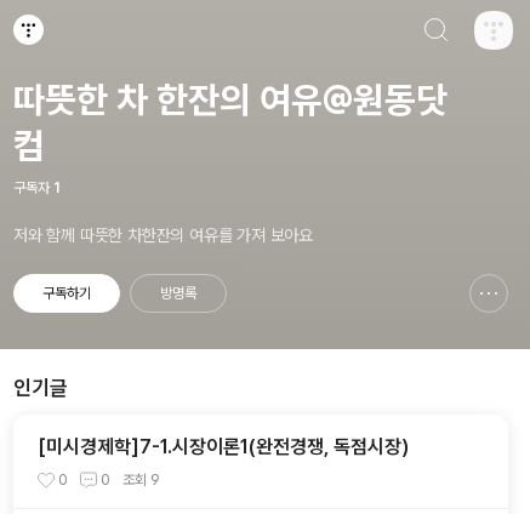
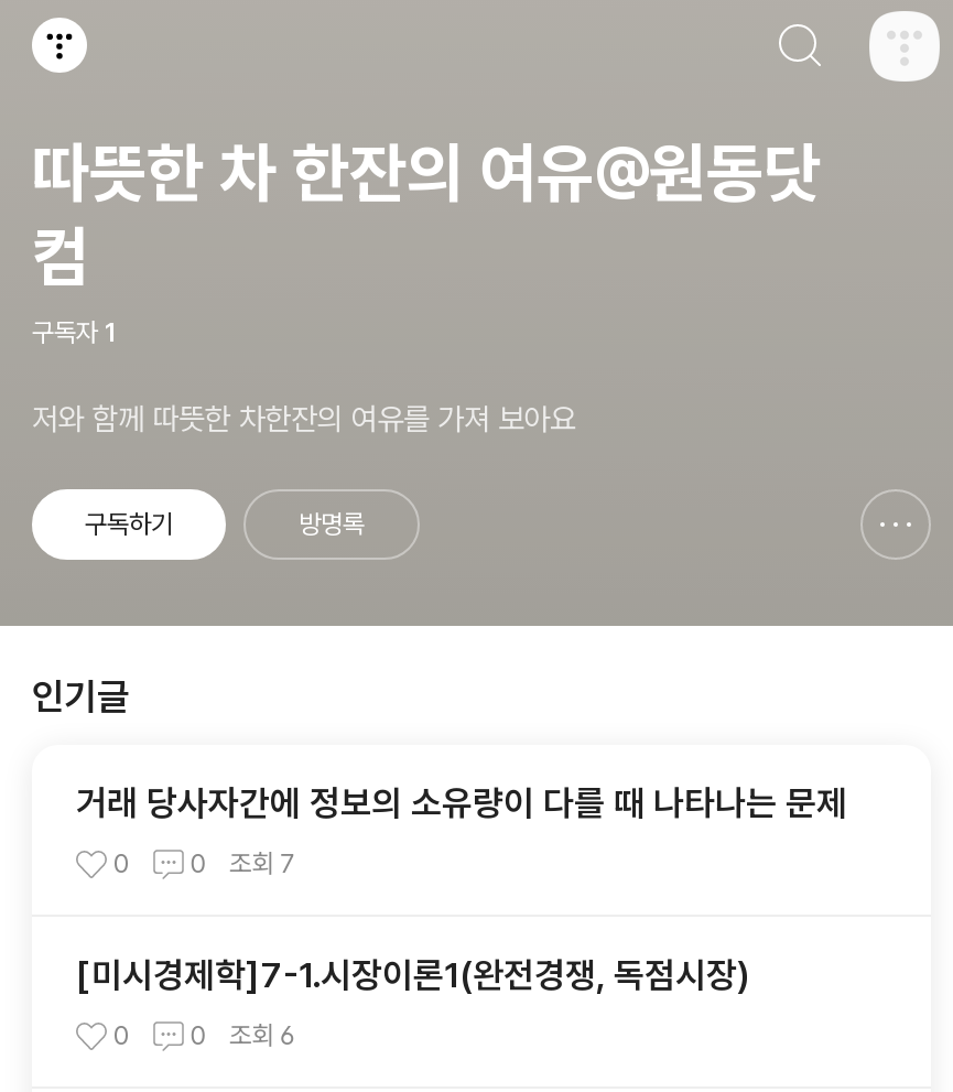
+ 거래 당사자간에 정보의 소유량이 다를 때 나타나는 문제
+ 0
+ 0
+ 조회 7

- 0 0 조회 9
+ 0 0 조회 6
